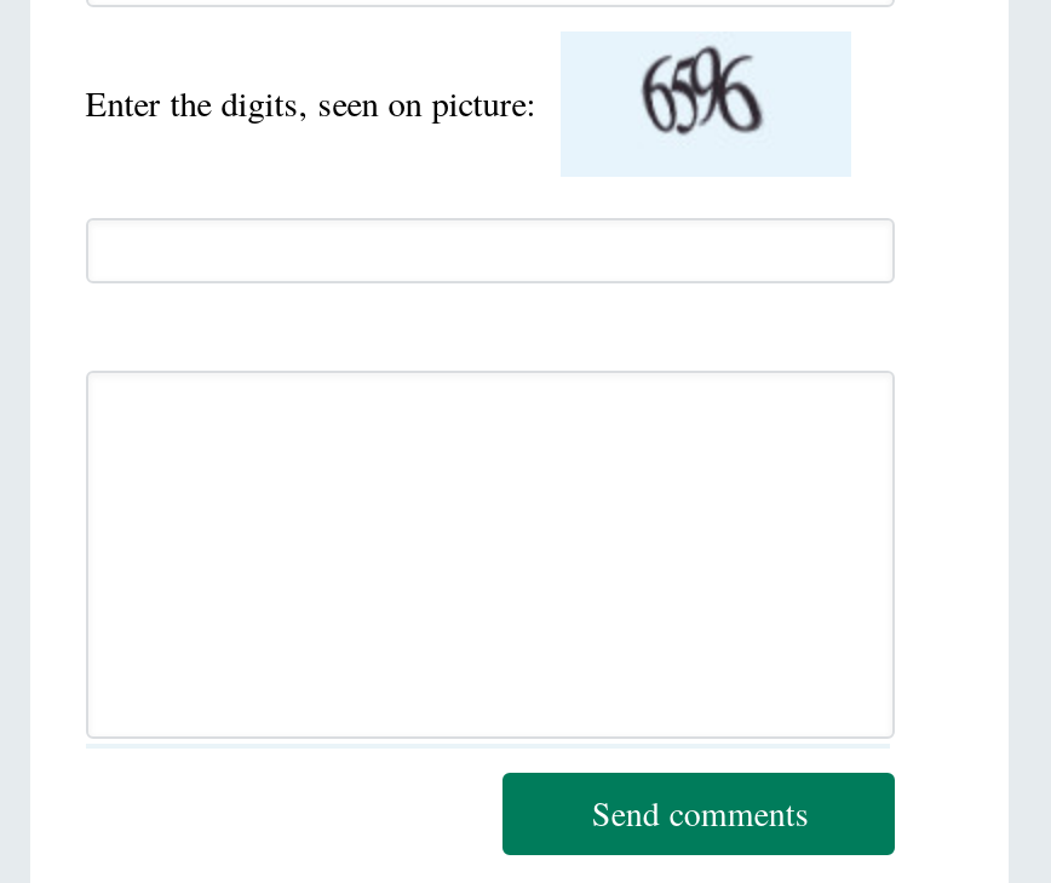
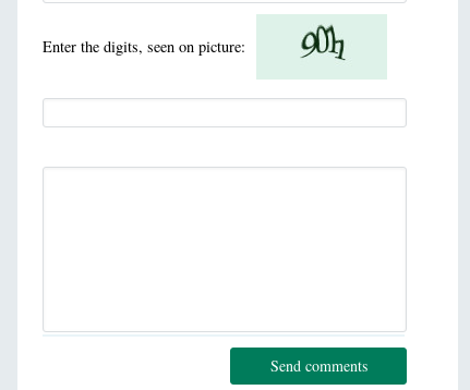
- [image]
+ [image]
